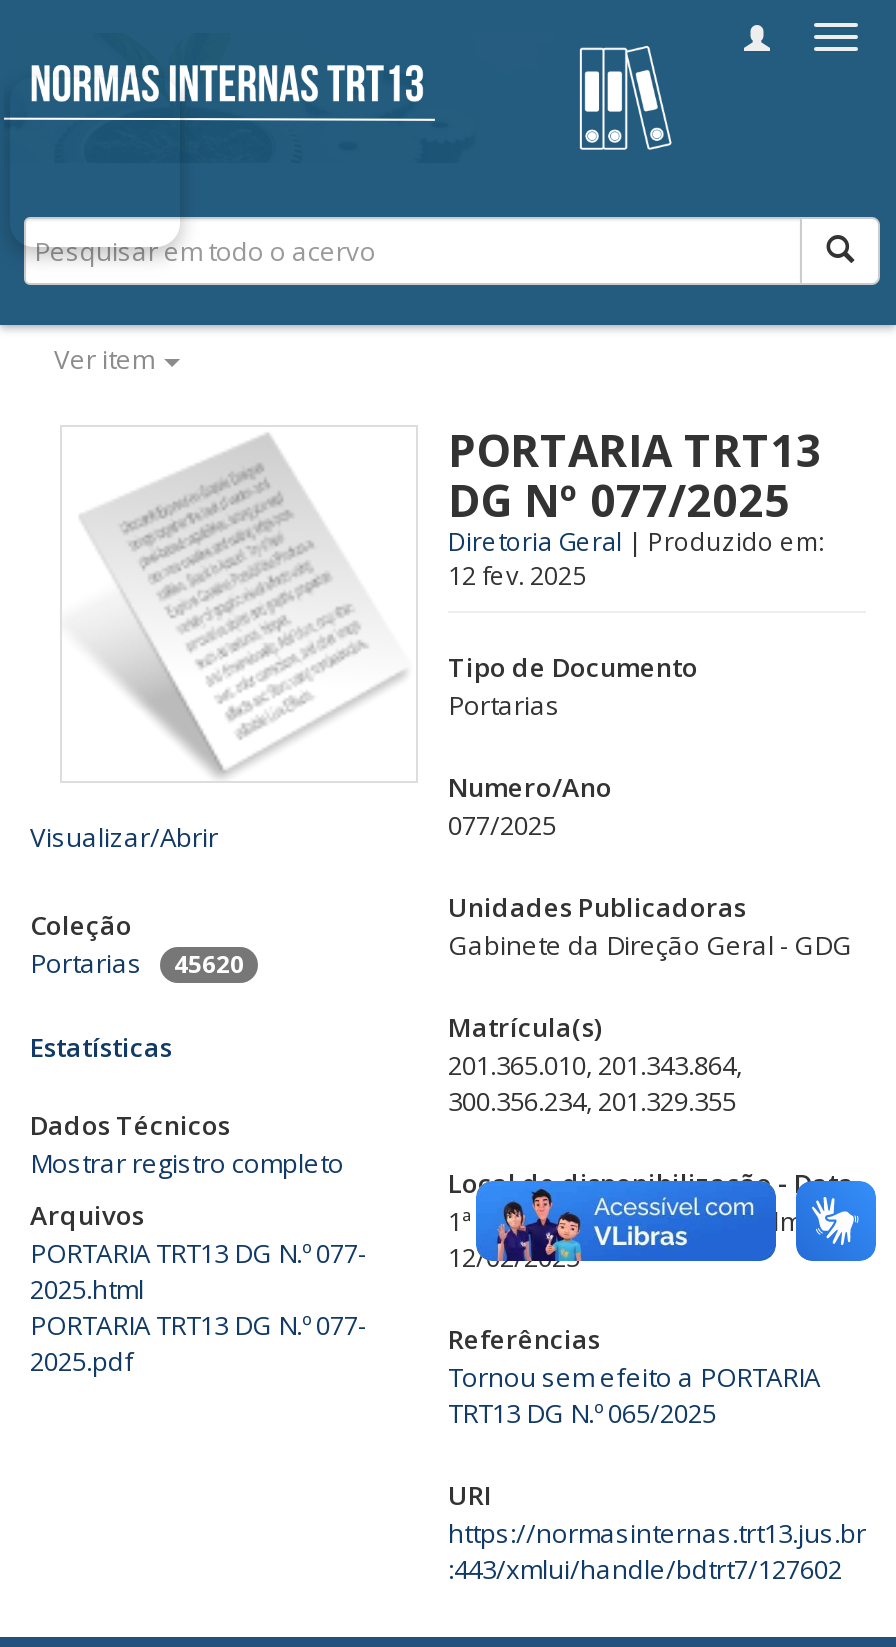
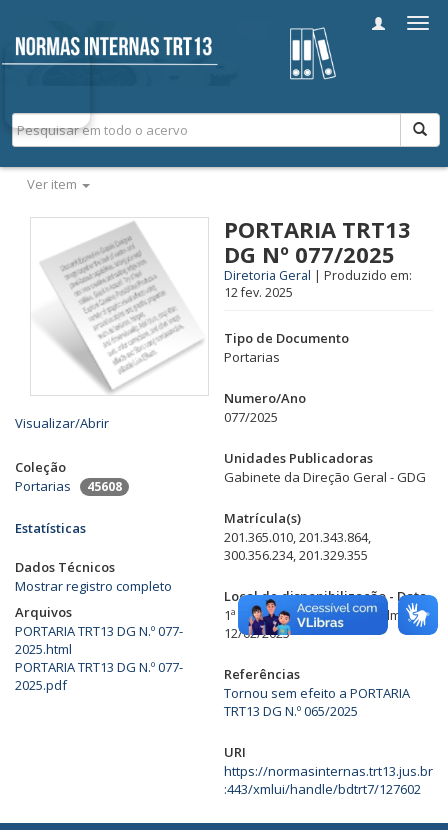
- Portarias 45620
+ Portarias 45608
